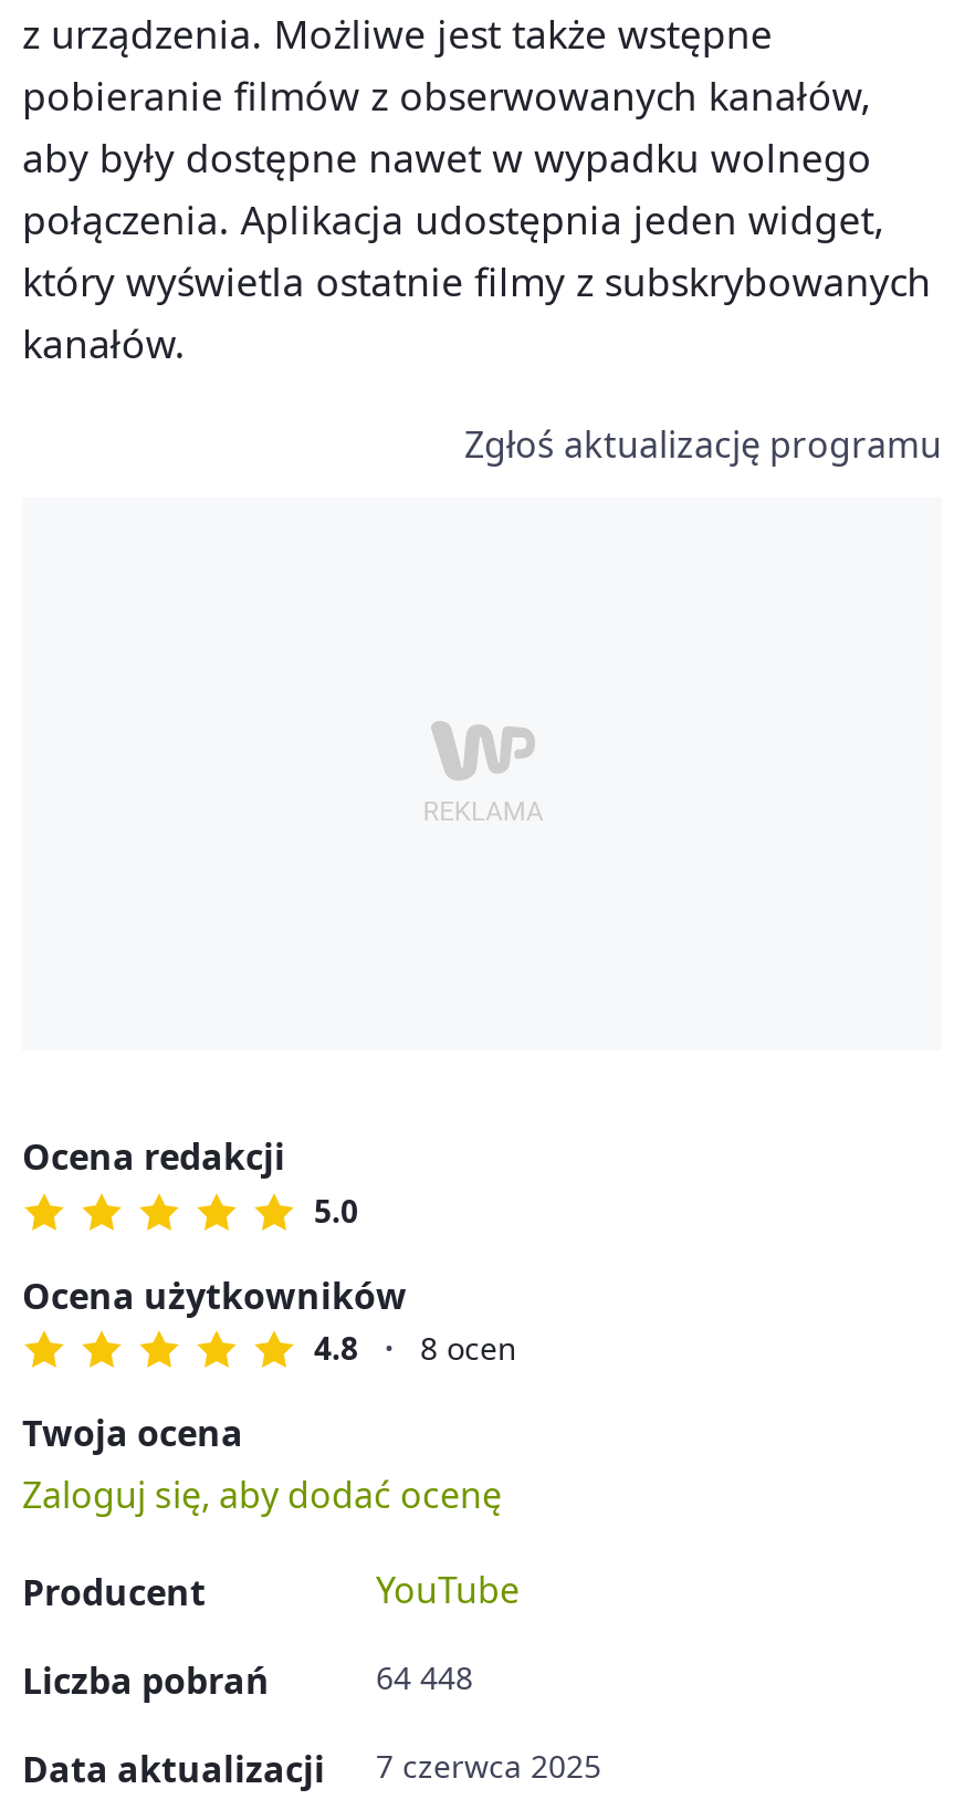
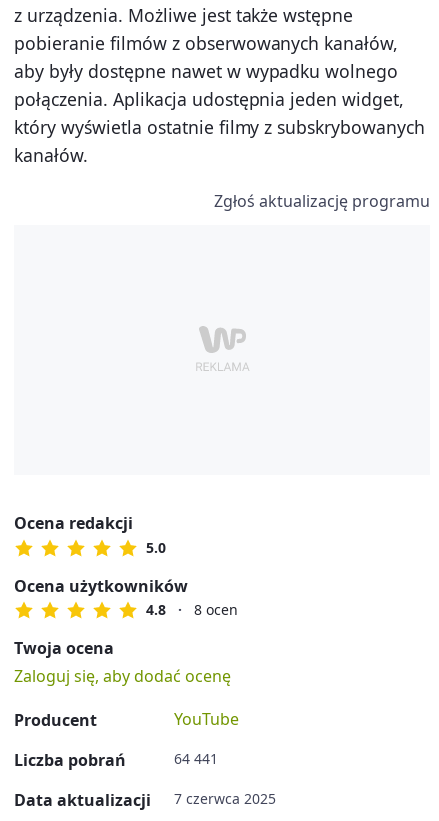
- 64 448
+ 64 441
